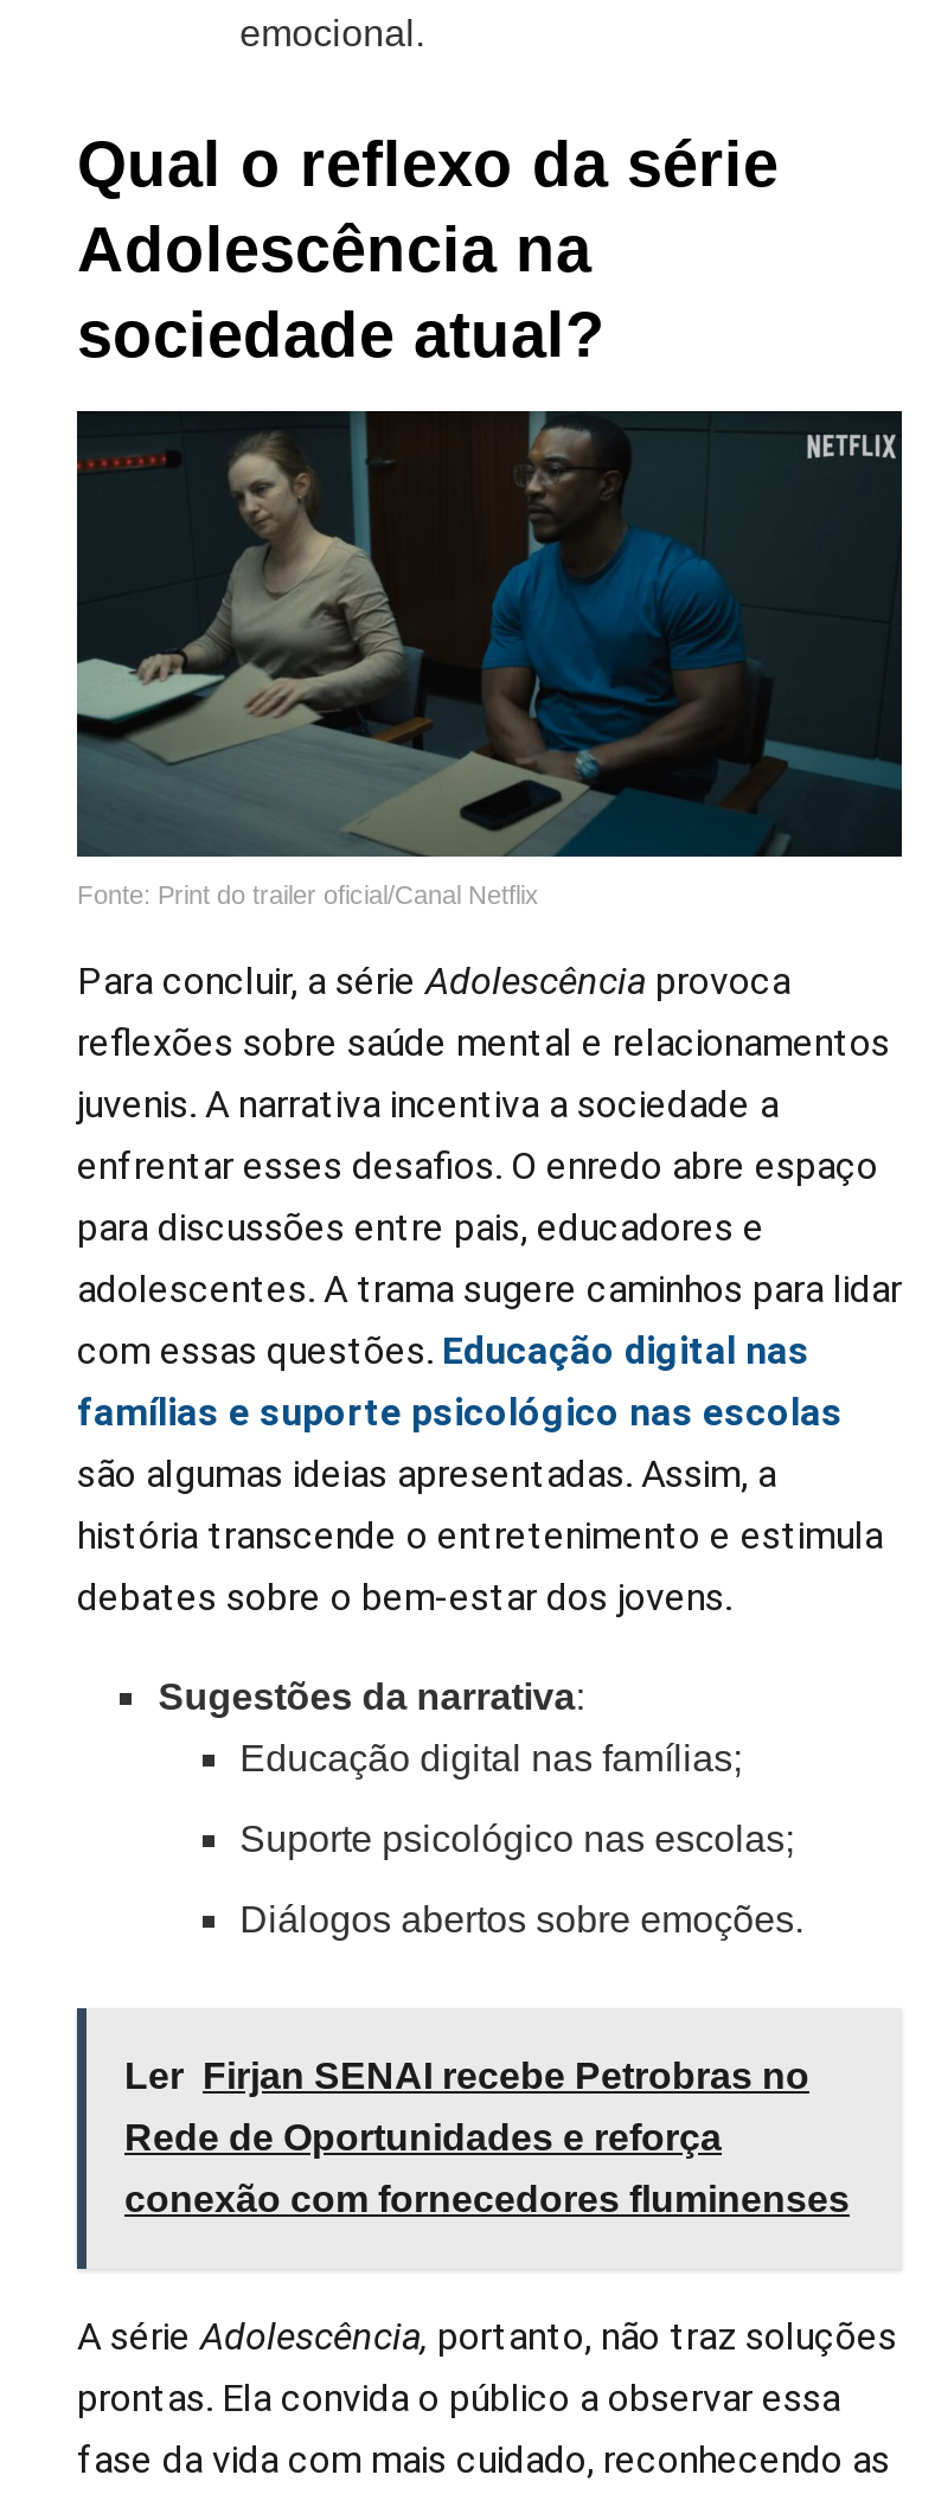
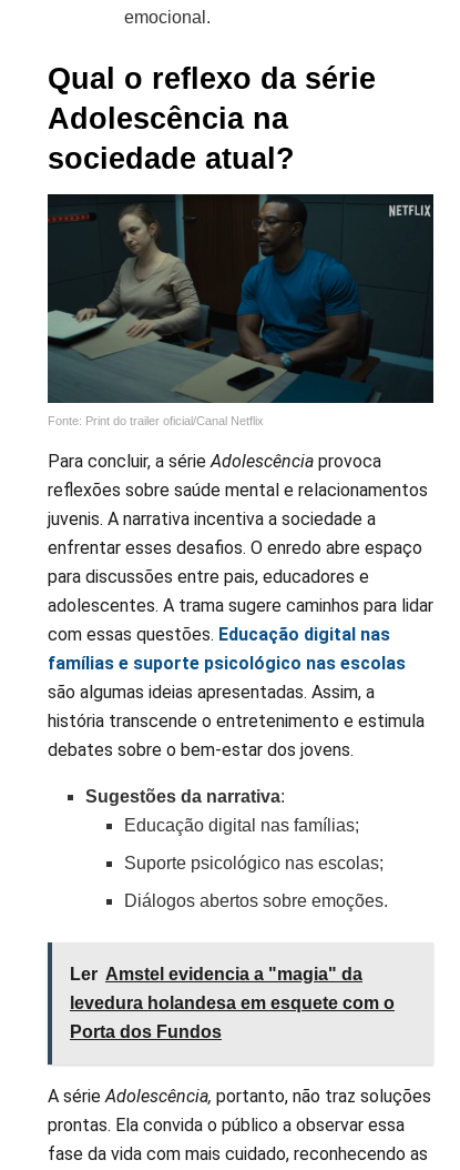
- Ler Firjan SENAI recebe Petrobras no
+ Ler Amstel evidencia a "magia" da

- Rede de Oportunidades e reforça
+ levedura holandesa em esquete com o

- conexão com fornecedores fluminenses
+ Porta dos Fundos
